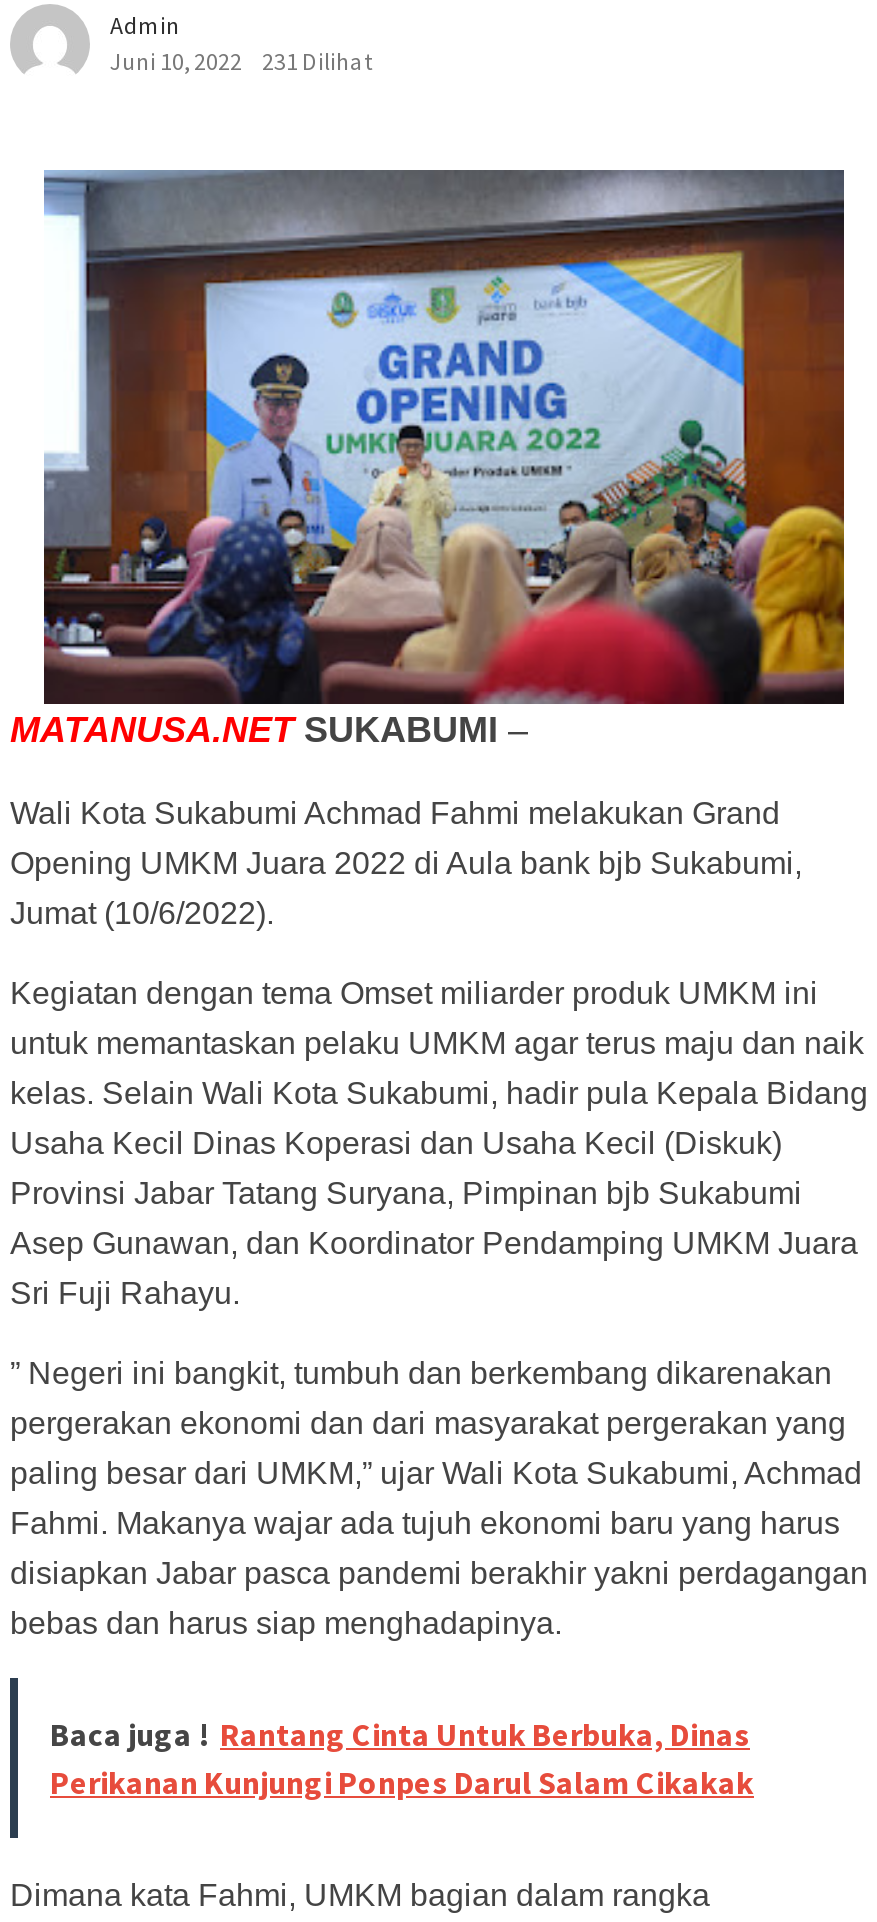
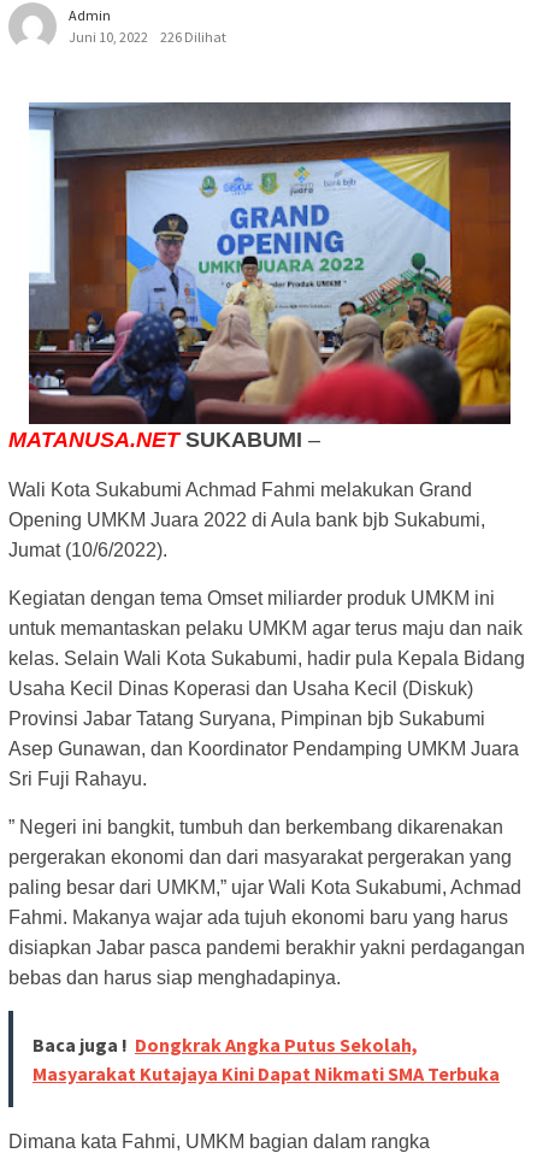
- Juni 10, 2022 231 Dilihat
+ Juni 10, 2022 226 Dilihat

- Baca juga ! Rantang Cinta Untuk Berbuka, Dinas
- Perikanan Kunjungi Ponpes Darul Salam Cikakak
+ Baca juga ! Dongkrak Angka Putus Sekolah,
+ Masyarakat Kutajaya Kini Dapat Nikmati SMA Terbuka
